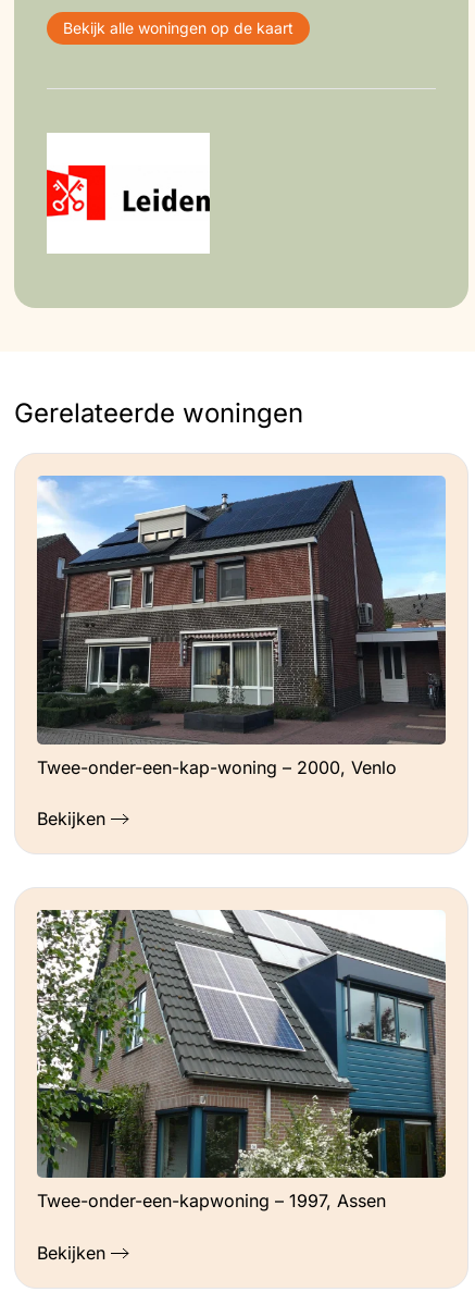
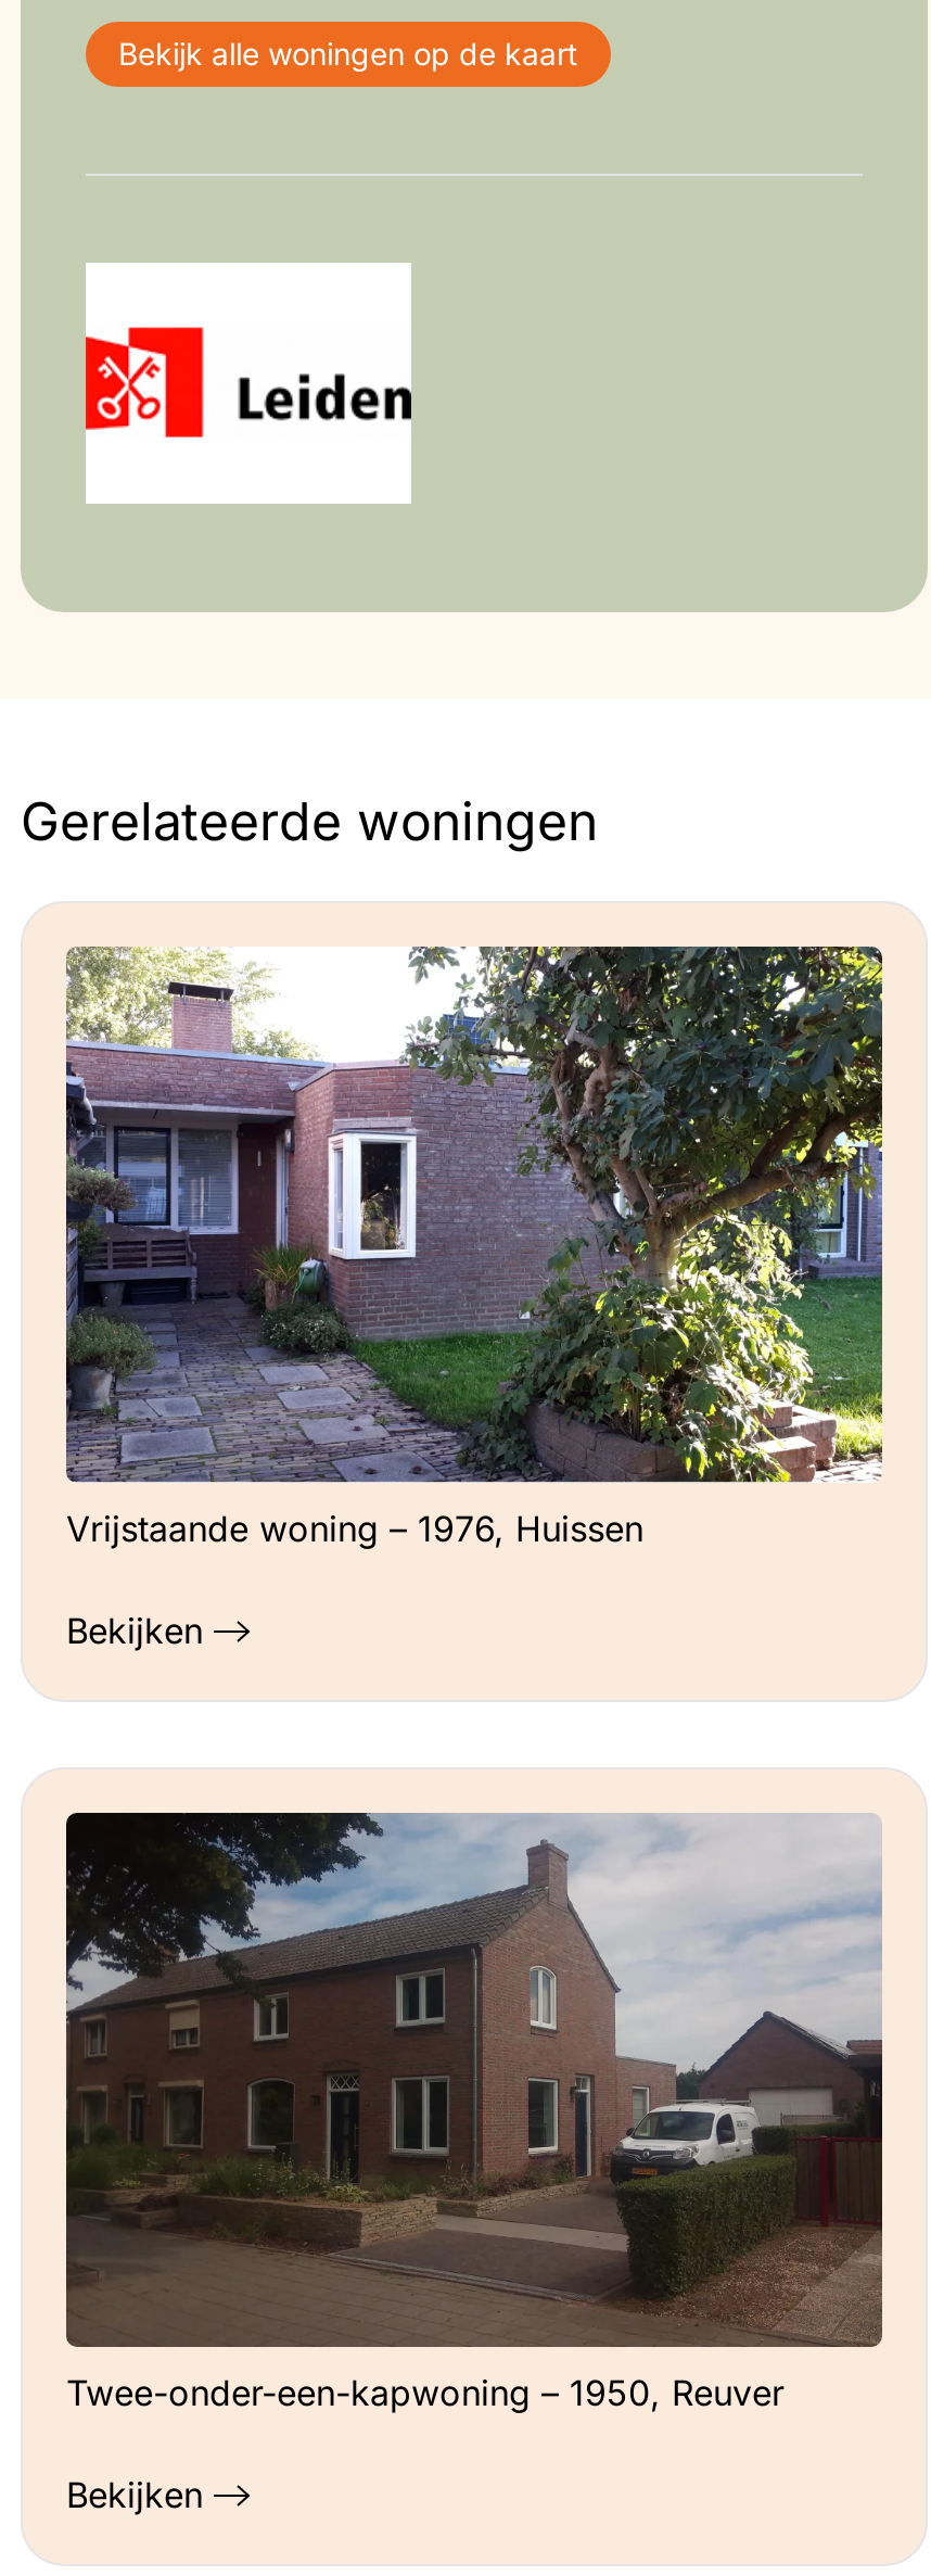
- [image]
- Twee-onder-een-kap-woning – 2000, Venlo
+ [image]
+ Vrijstaande woning – 1976, Huissen

- [image]
- Twee-onder-een-kapwoning – 1997, Assen
+ [image]
+ Twee-onder-een-kapwoning – 1950, Reuver
